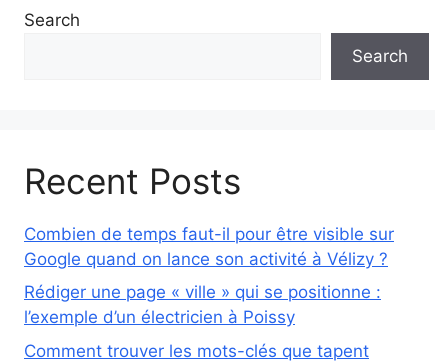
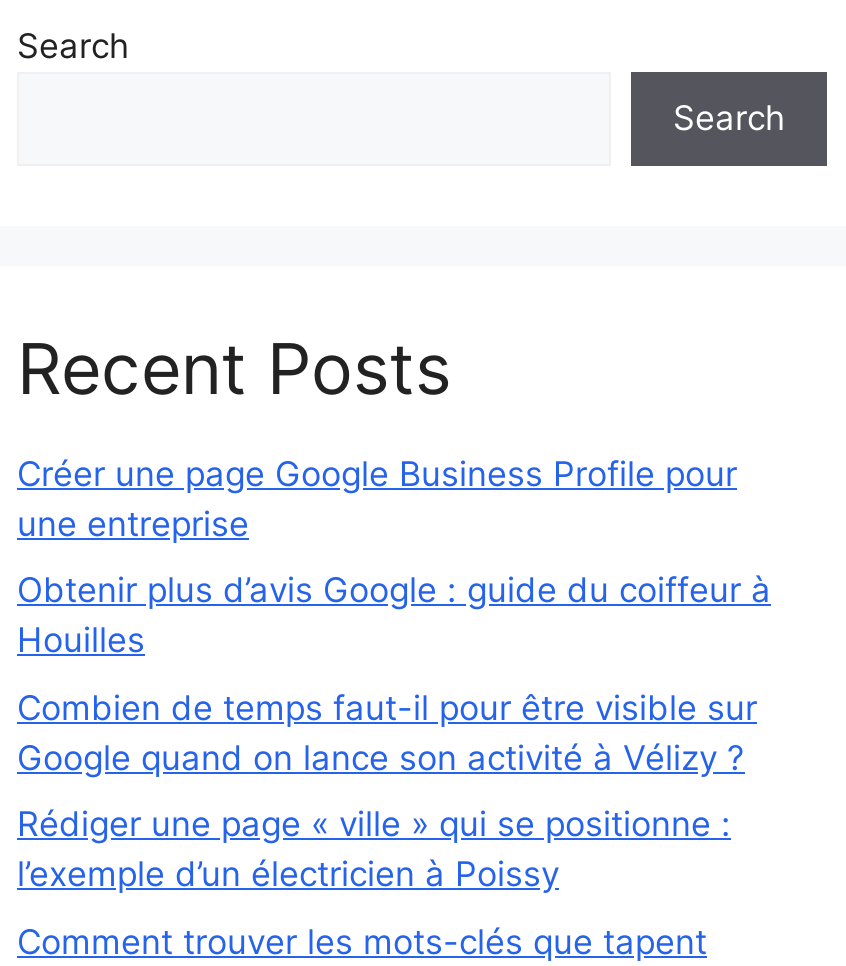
+ Créer une page Google Business Profile pour
+ une entreprise
+ Obtenir plus d’avis Google : guide du coiffeur à
+ Houilles
